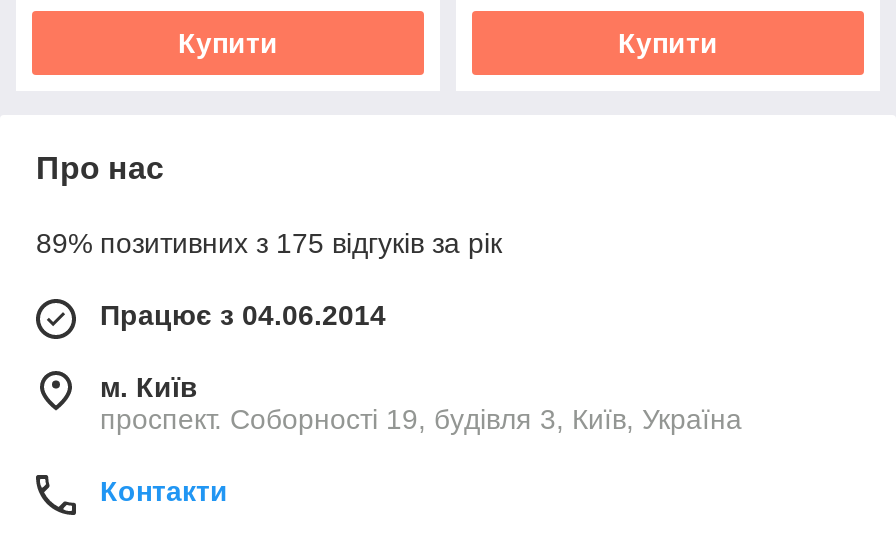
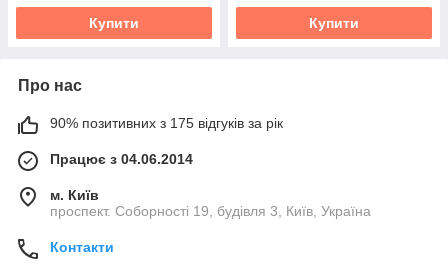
- 89% позитивних з 175 відгуків за рік
+ 90% позитивних з 175 відгуків за рік
